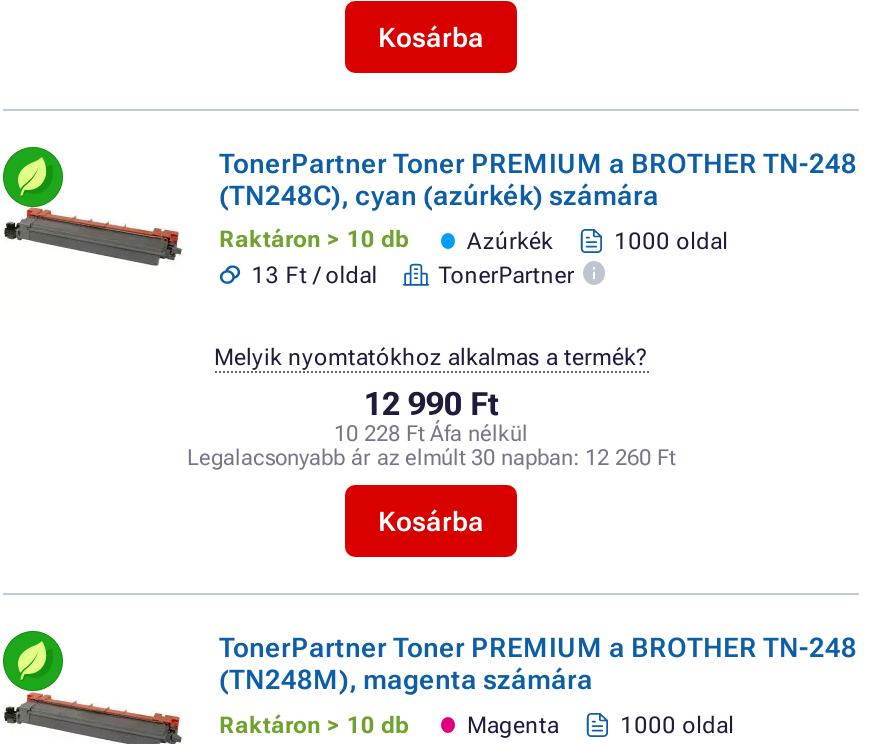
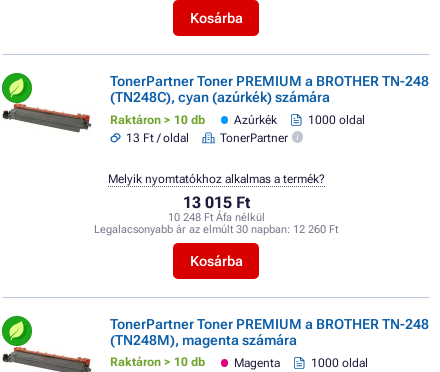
- 12 990 Ft
+ 13 015 Ft

- 10 228 Ft Áfa nélkül
+ 10 248 Ft Áfa nélkül
